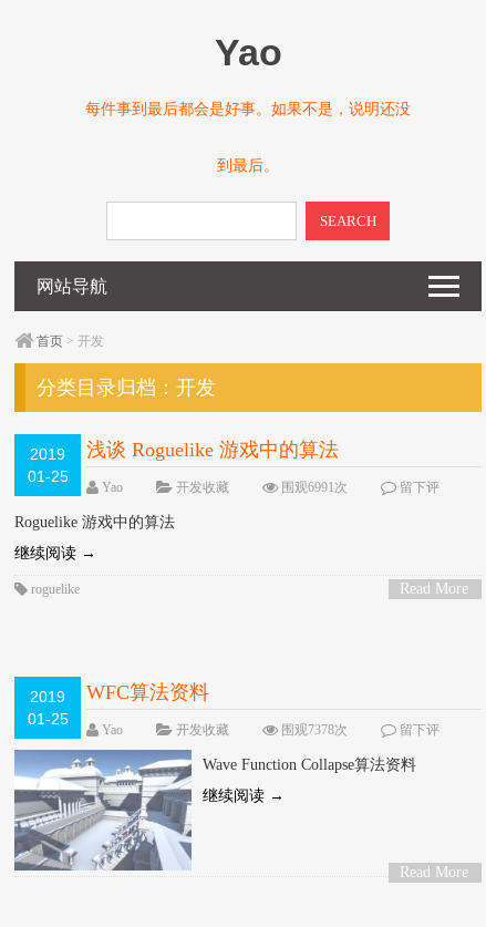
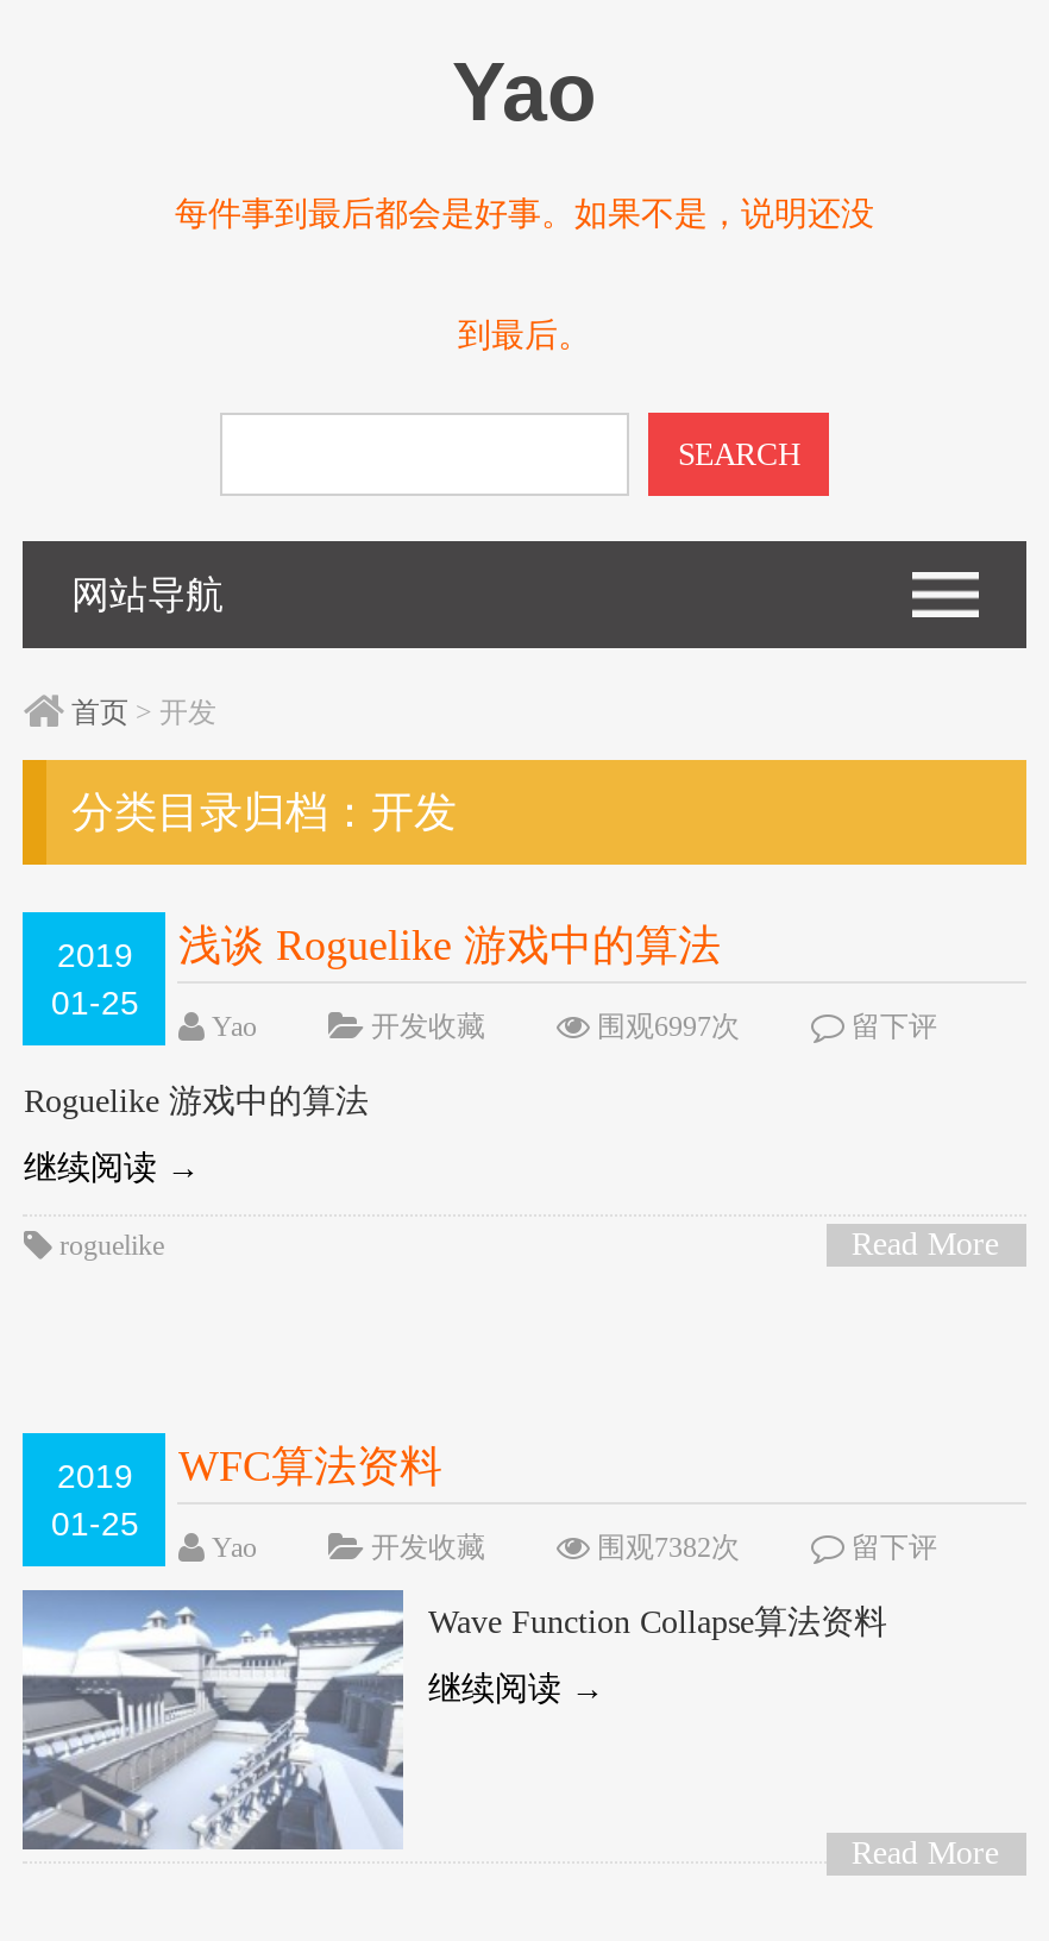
- 围观6991次
+ 围观6997次

- 围观7378次
+ 围观7382次
